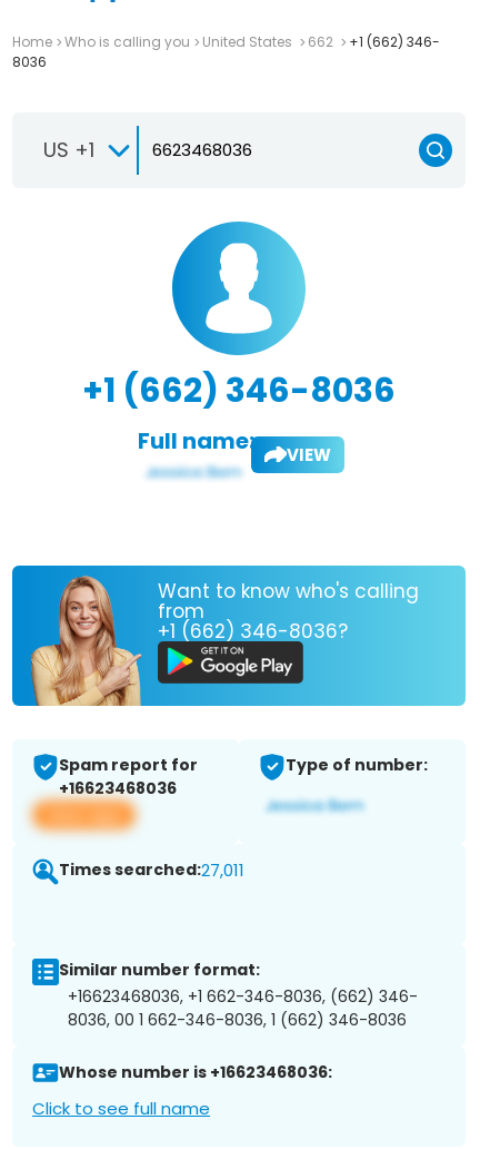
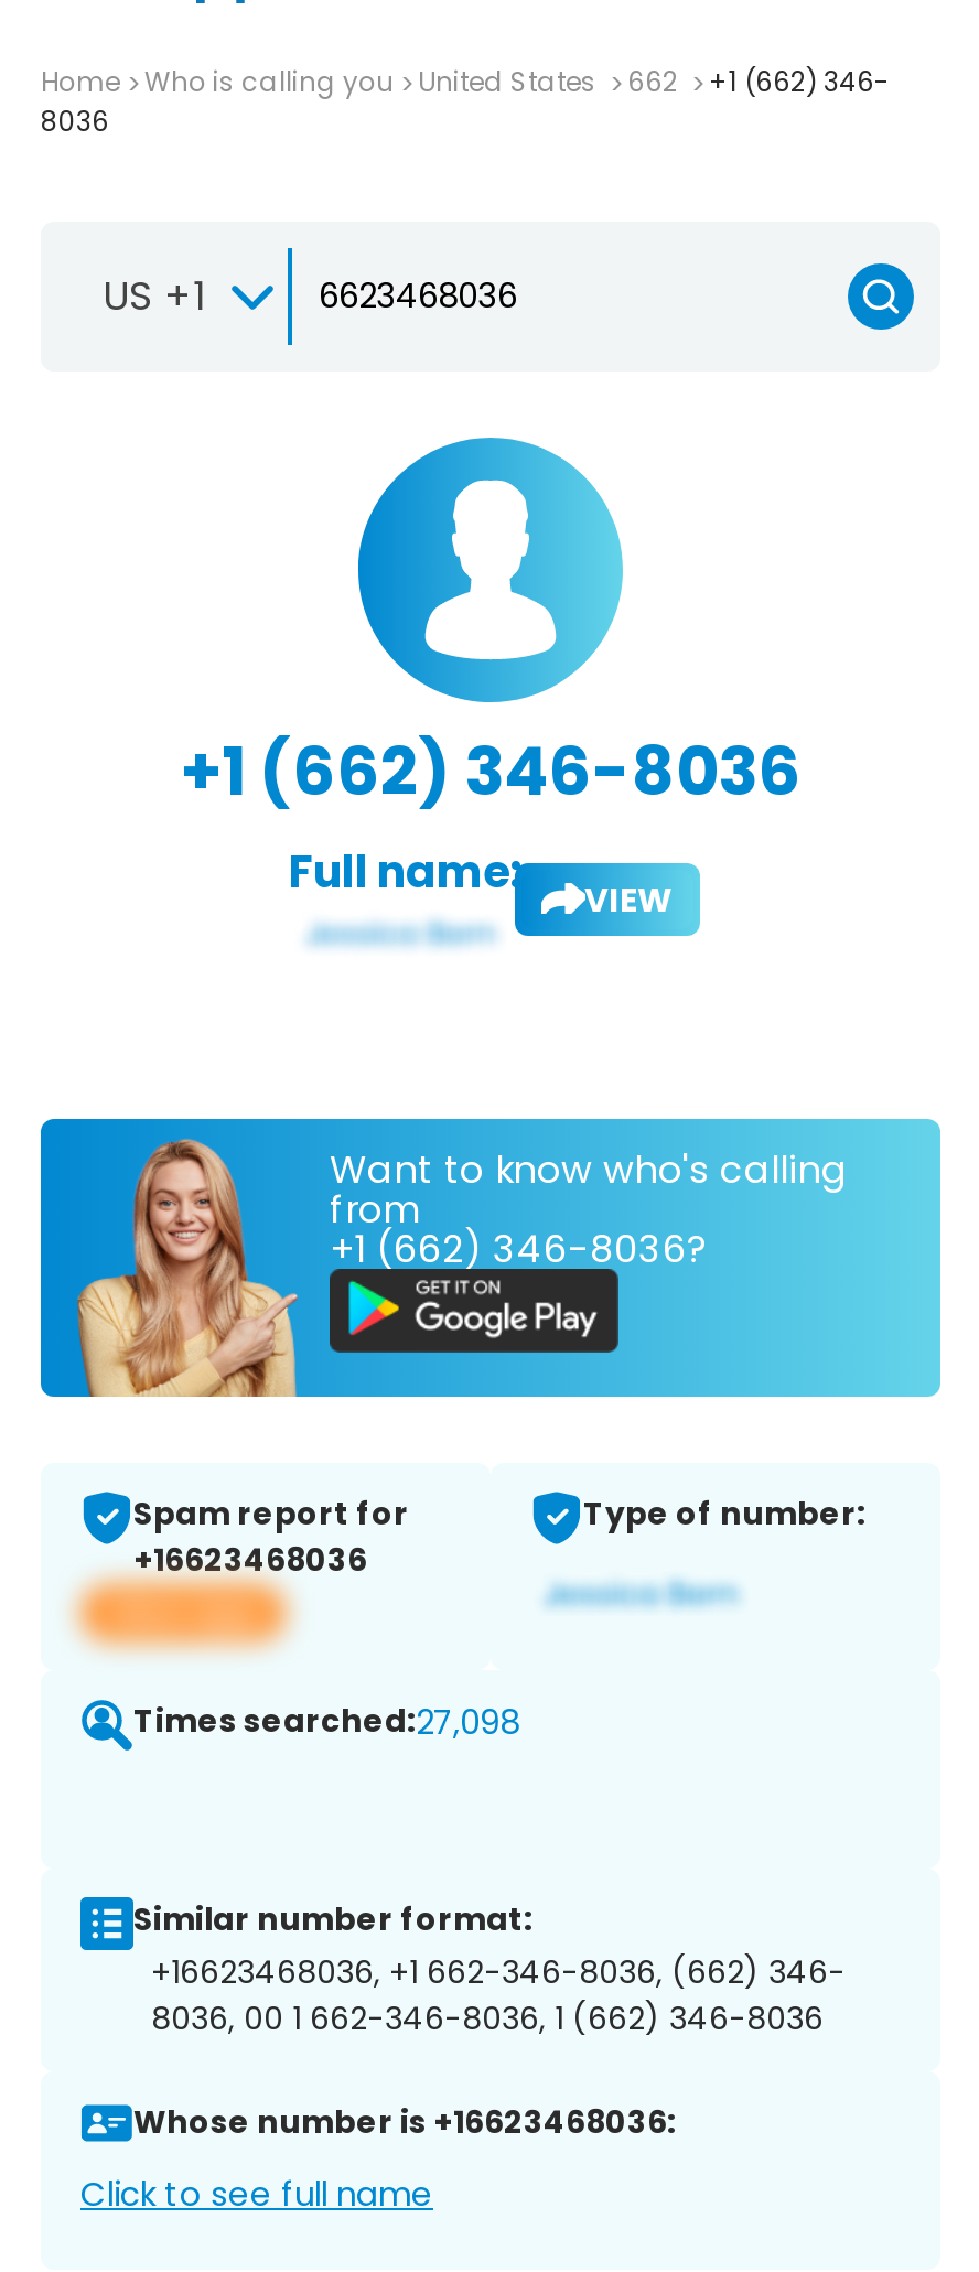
- Times searched:27,011
+ Times searched:27,098
